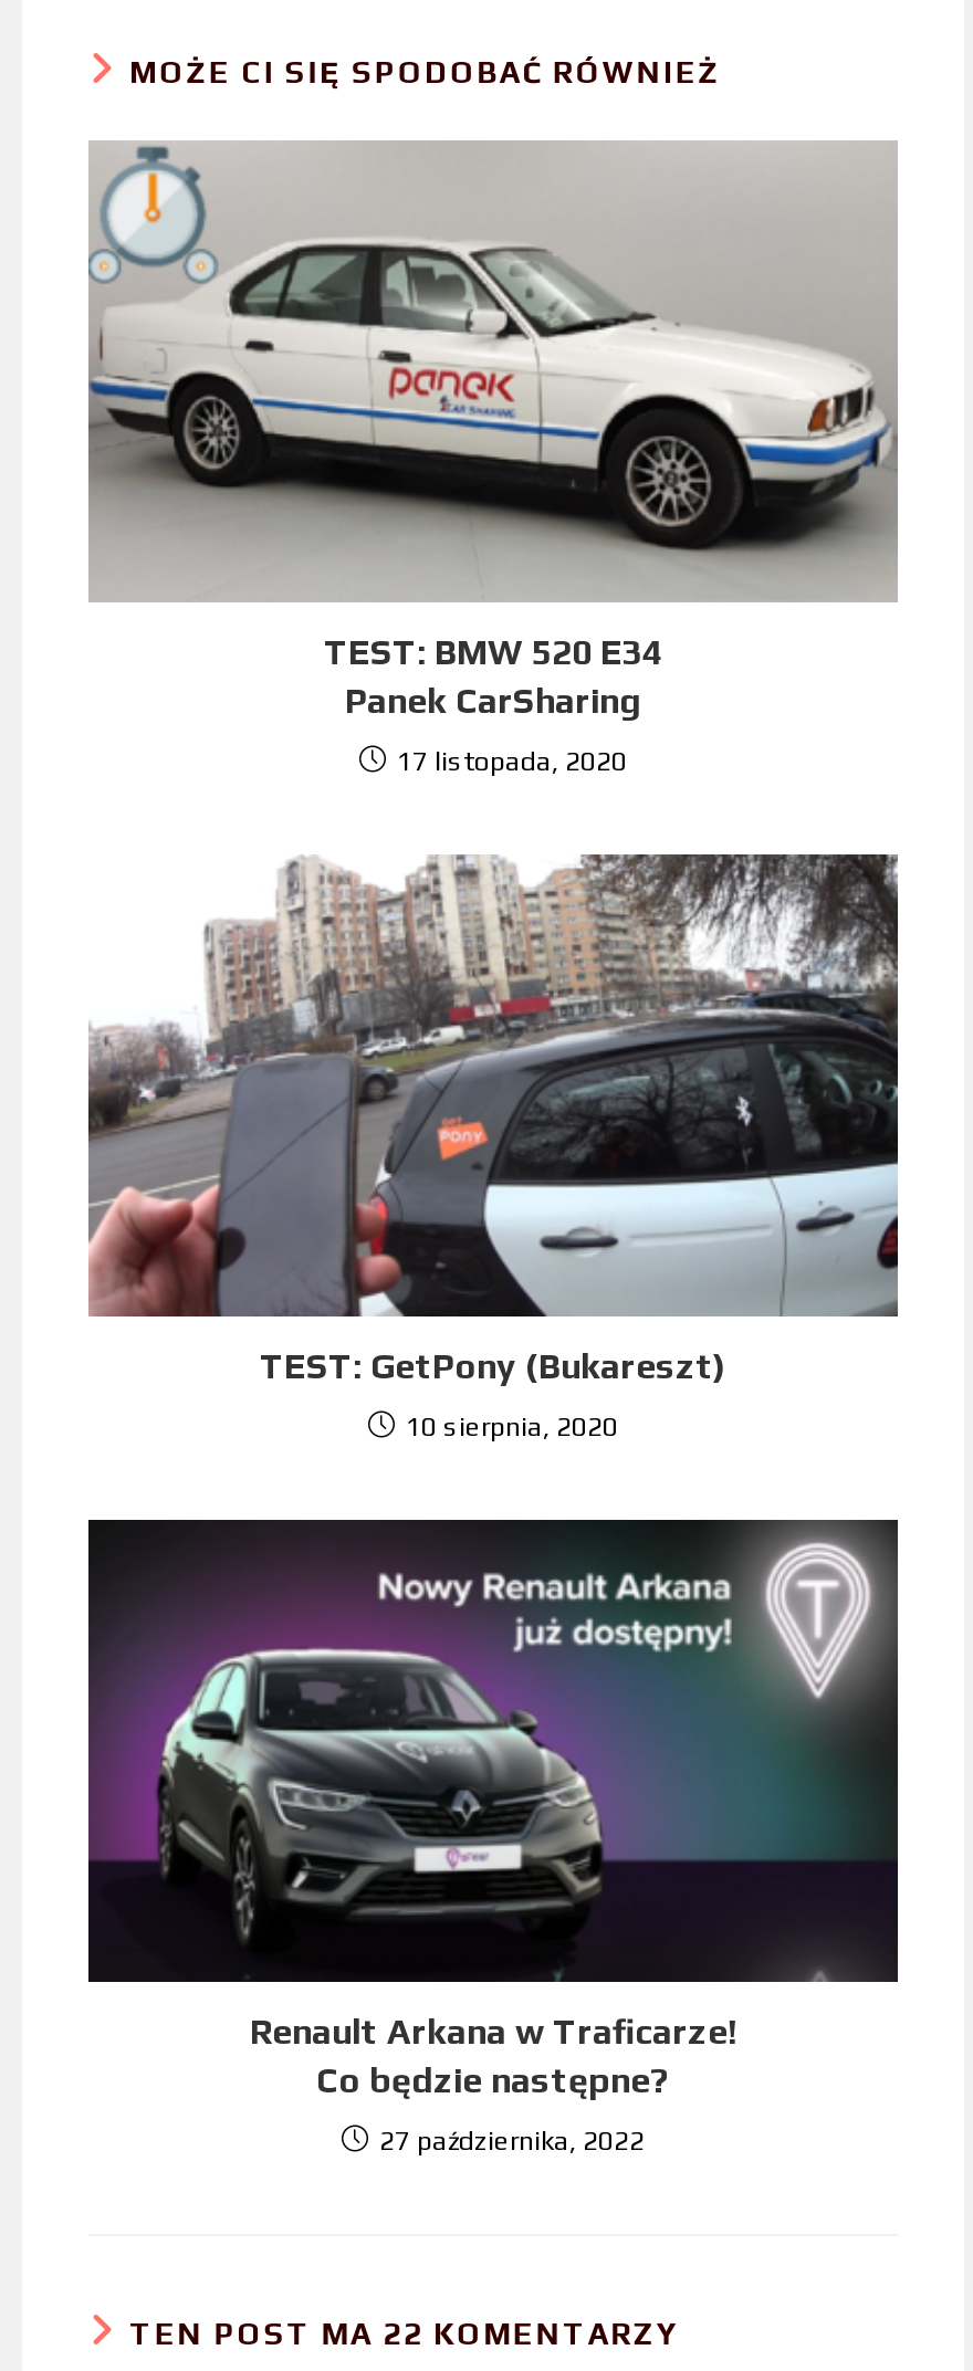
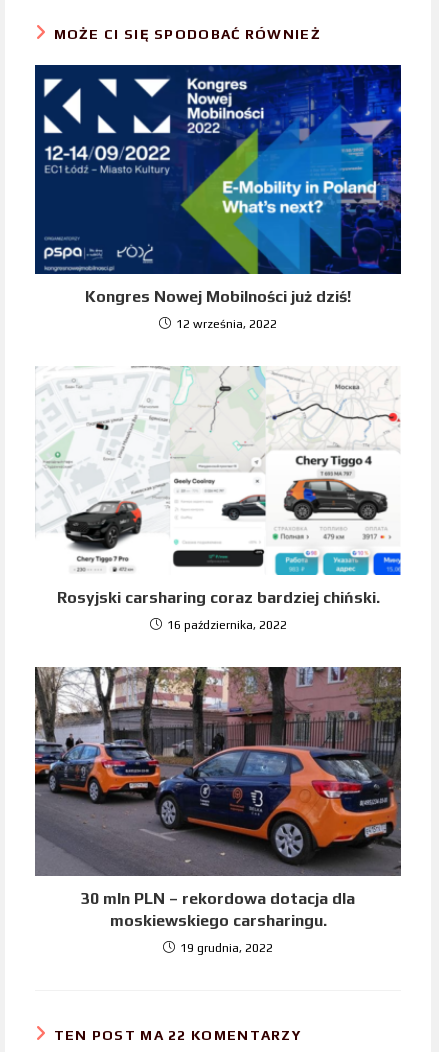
- [image]
- TEST: BMW 520 E34
- Panek CarSharing
+ [image]
+ Kongres Nowej Mobilności już dziś!

- 17 listopada, 2020
+ 12 września, 2022

- [image]
- TEST: GetPony (Bukareszt)
+ [image]
+ Rosyjski carsharing coraz bardziej chiński.

- 10 sierpnia, 2020
+ 16 października, 2022

- [image]
- Renault Arkana w Traficarze!
- Co będzie następne?
+ [image]
+ 30 mln PLN – rekordowa dotacja dla
+ moskiewskiego carsharingu.

- 27 października, 2022
+ 19 grudnia, 2022
